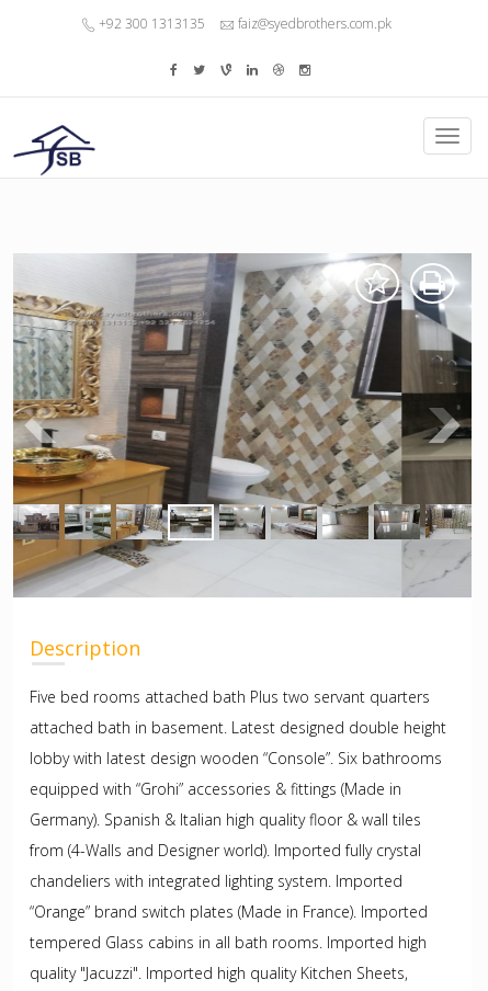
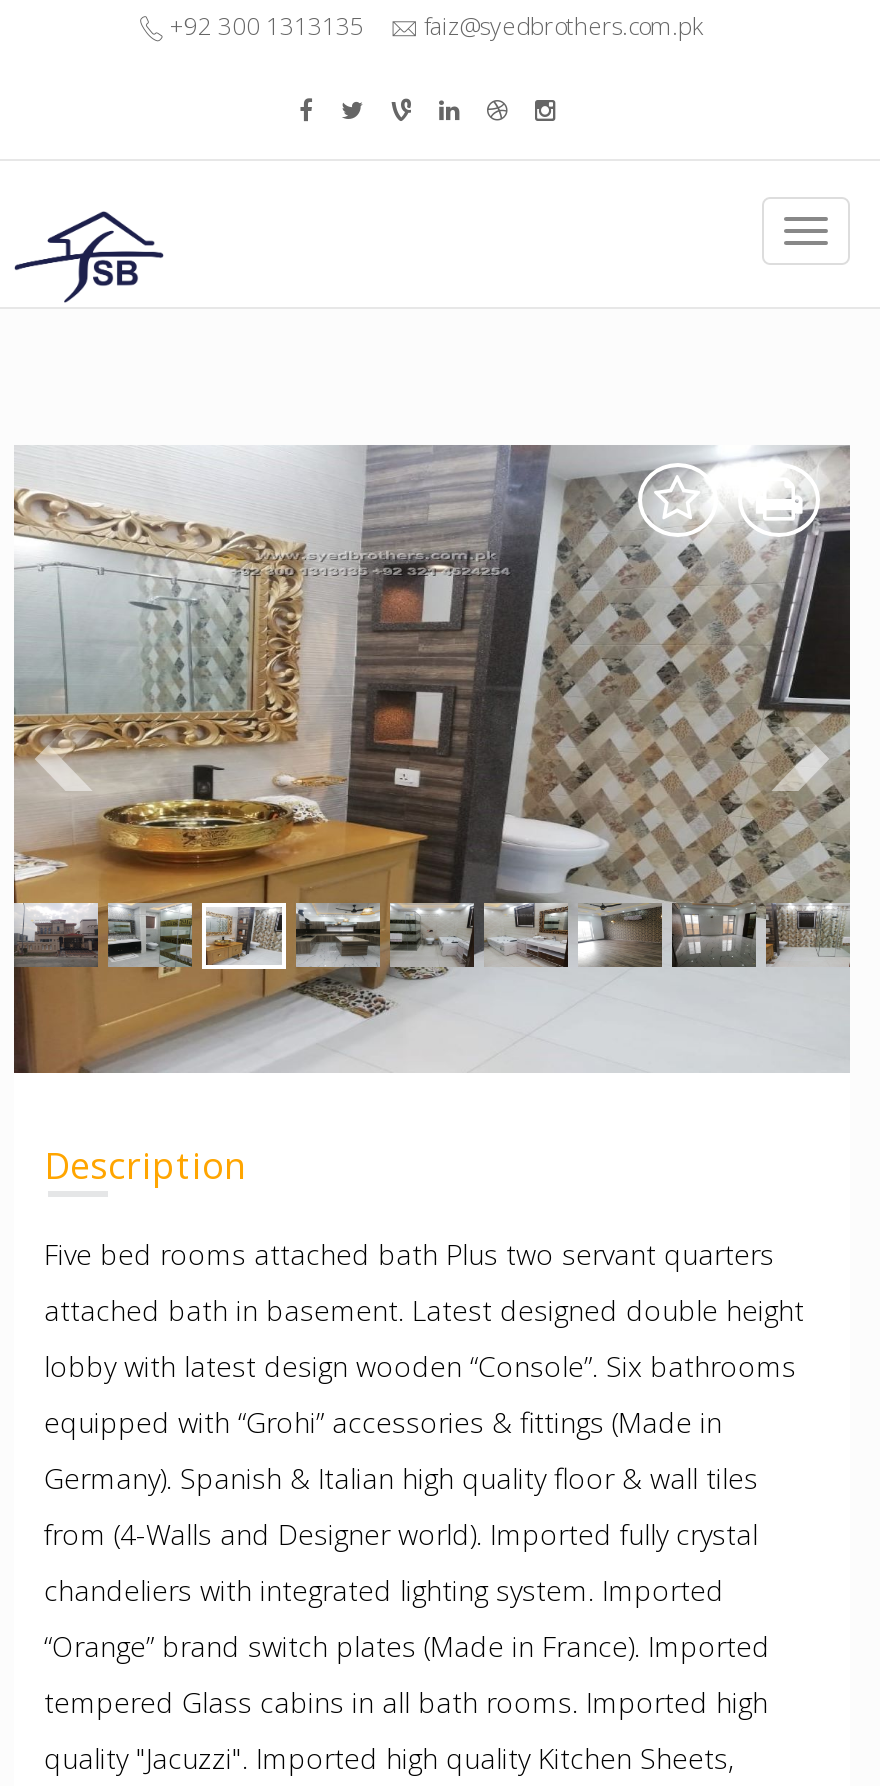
- [image]
+ [image]
